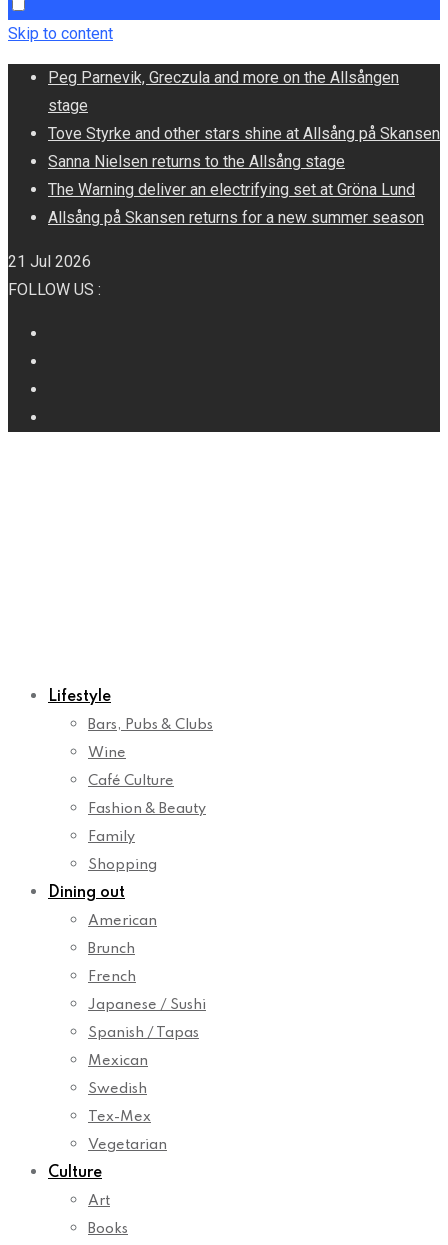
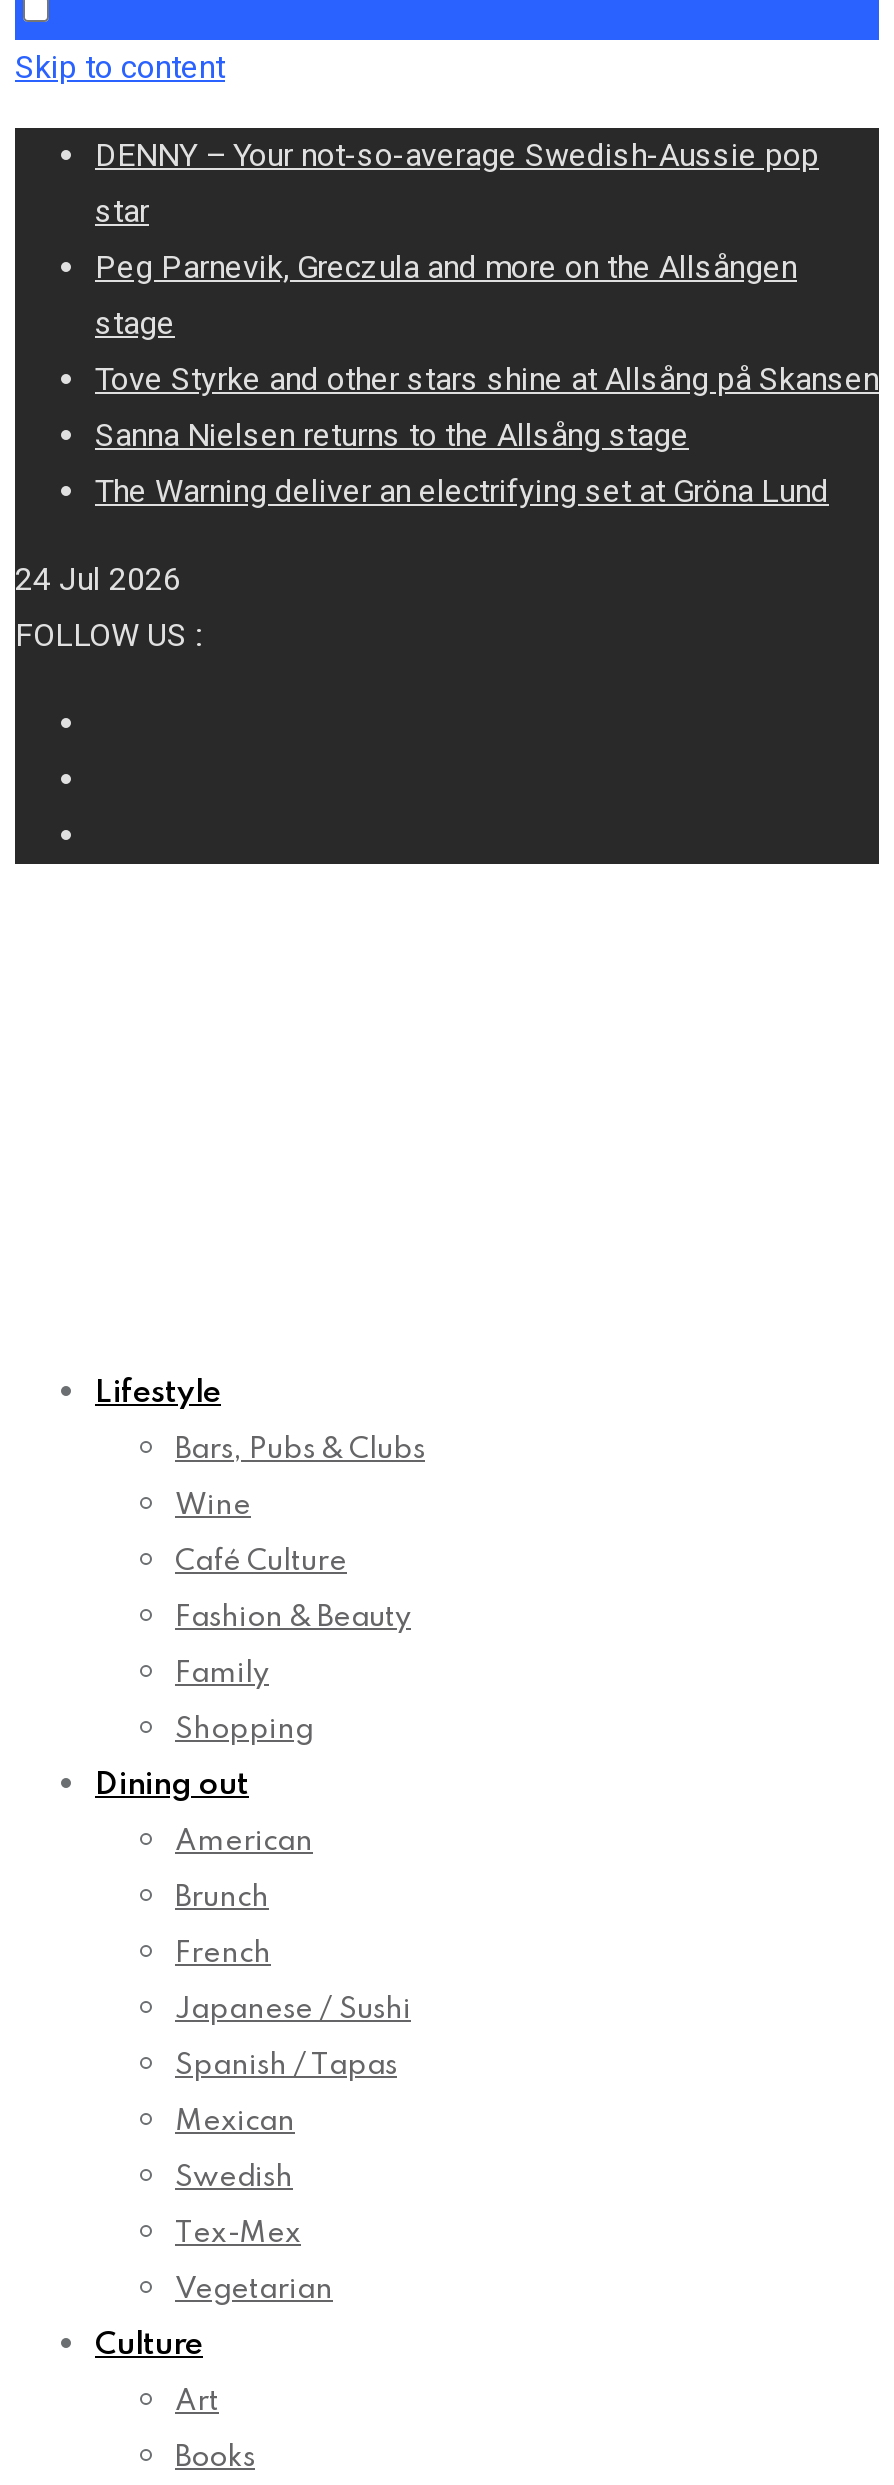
+ DENNY – Your not-so-average Swedish-Aussie pop
+ star

moved down: Peg Parnevik, Greczula and more on the Allsången | stage | Tove Styrke and other stars shine at Allsång på Skansen | Sanna Nielsen returns to the Allsång stage | The Warning deliver an electrifying set at Gröna Lund

- Allsång på Skansen returns for a new summer season
- 21 Jul 2026
+ 24 Jul 2026

moved down: FOLLOW US :
